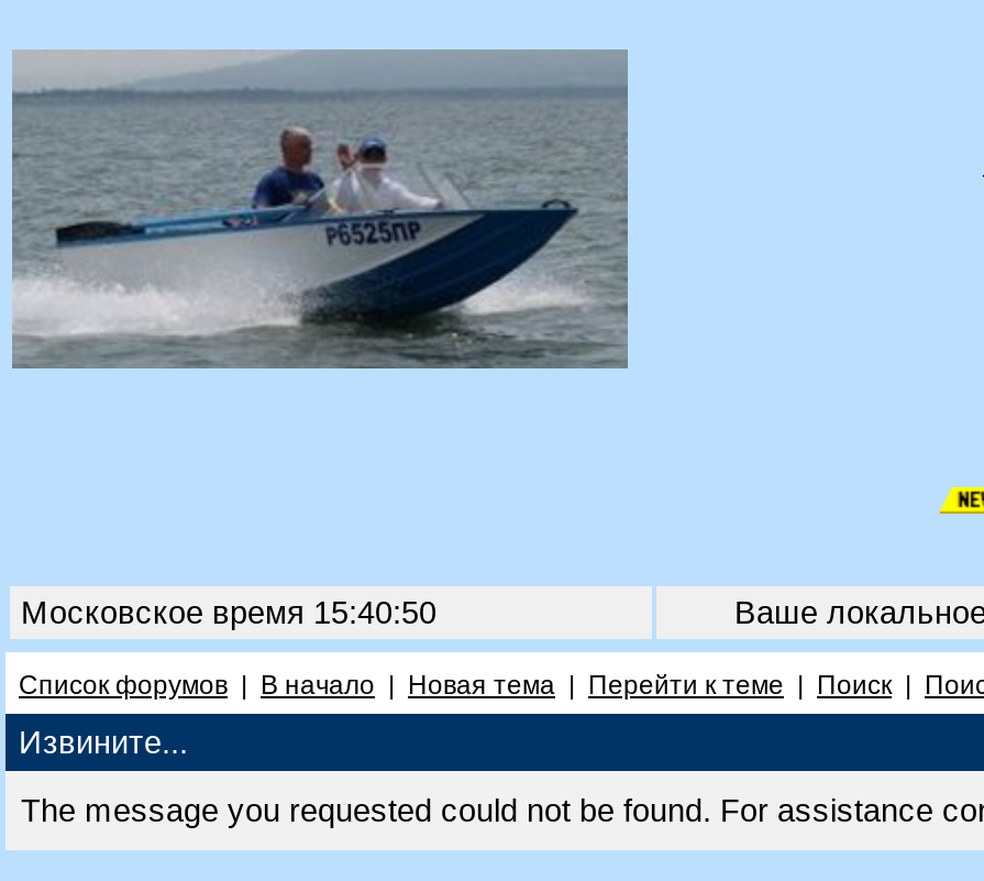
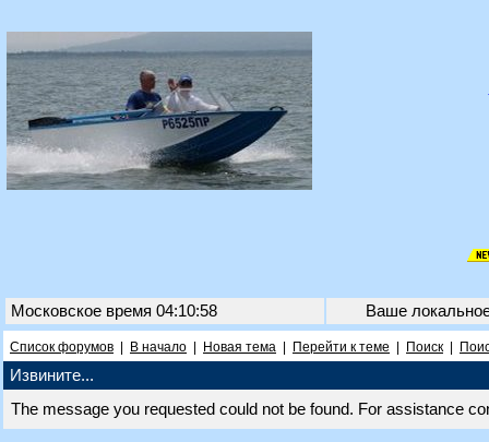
- Московское время 15:40:50
+ Московское время 04:10:58
